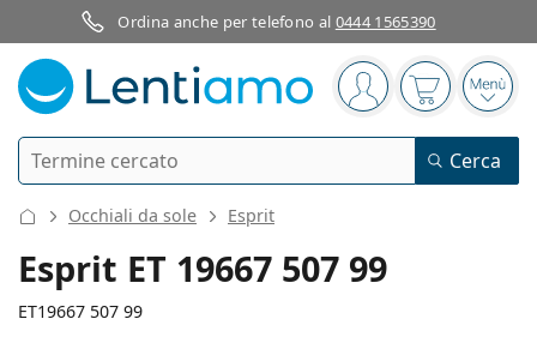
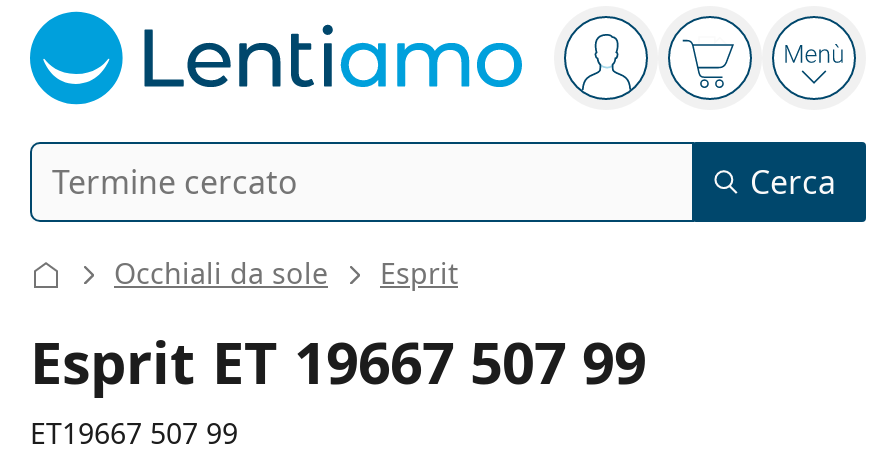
- Ordina anche per telefono al 0444 1565390
